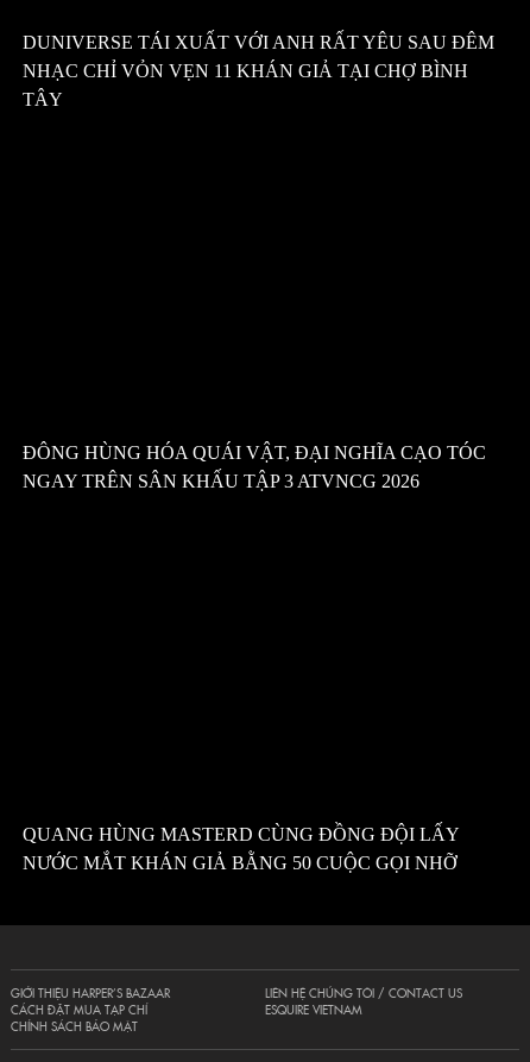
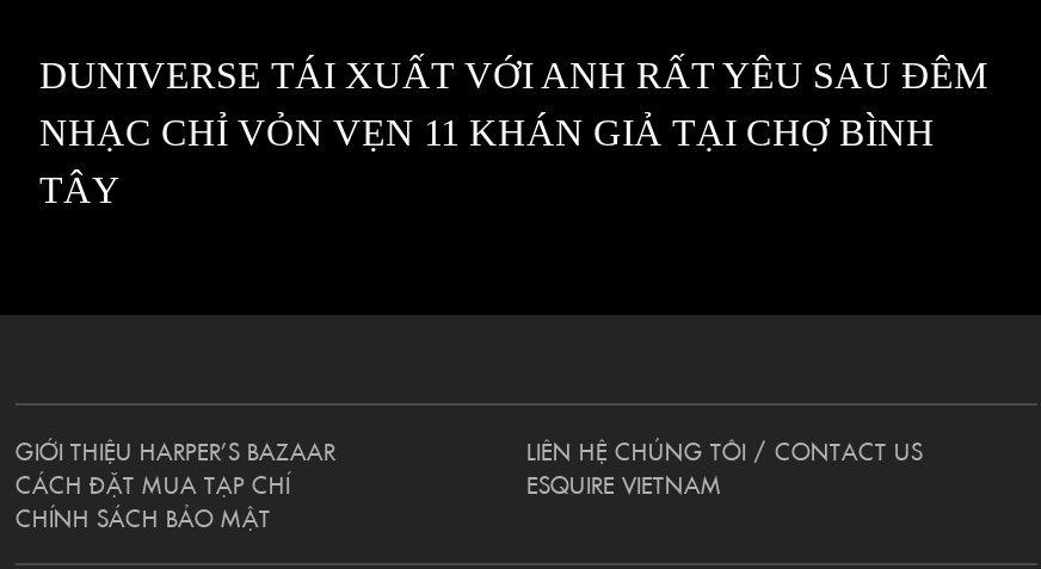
- ĐÔNG HÙNG HÓA QUÁI VẬT, ĐẠI NGHĨA CẠO TÓC
- NGAY TRÊN SÂN KHẤU TẬP 3 ATVNCG 2026

- QUANG HÙNG MASTERD CÙNG ĐỒNG ĐỘI LẤY
- NƯỚC MẮT KHÁN GIẢ BẰNG 50 CUỘC GỌI NHỠ
